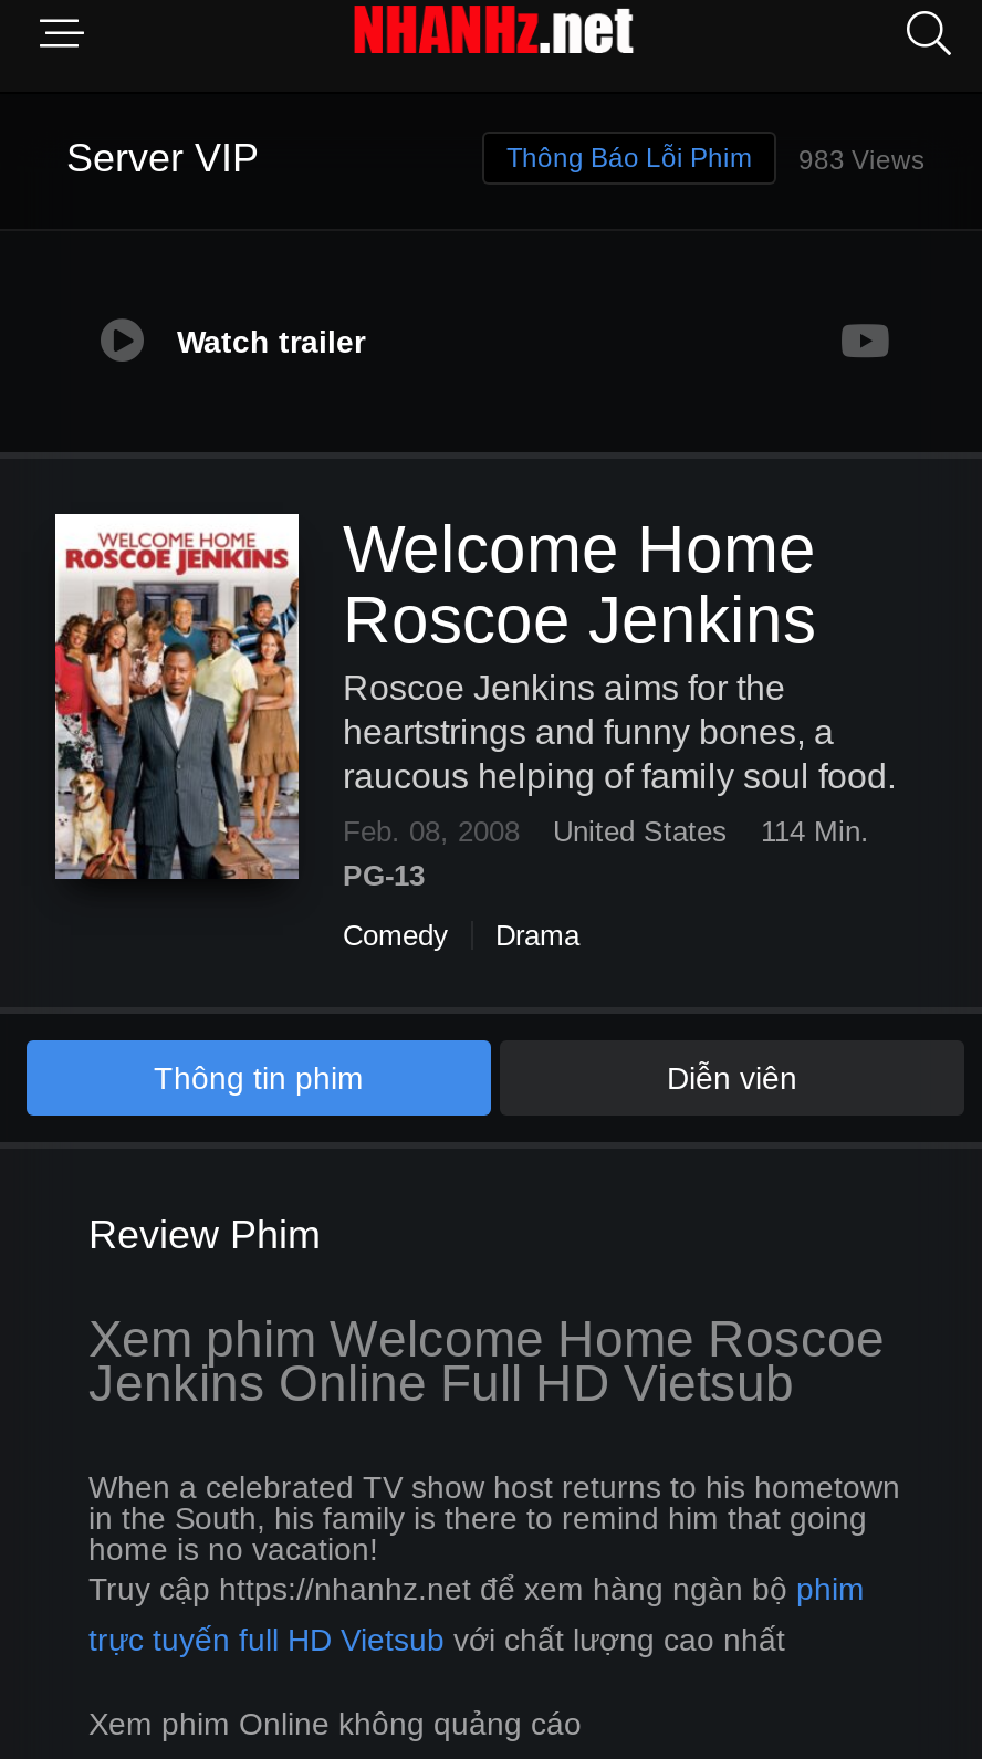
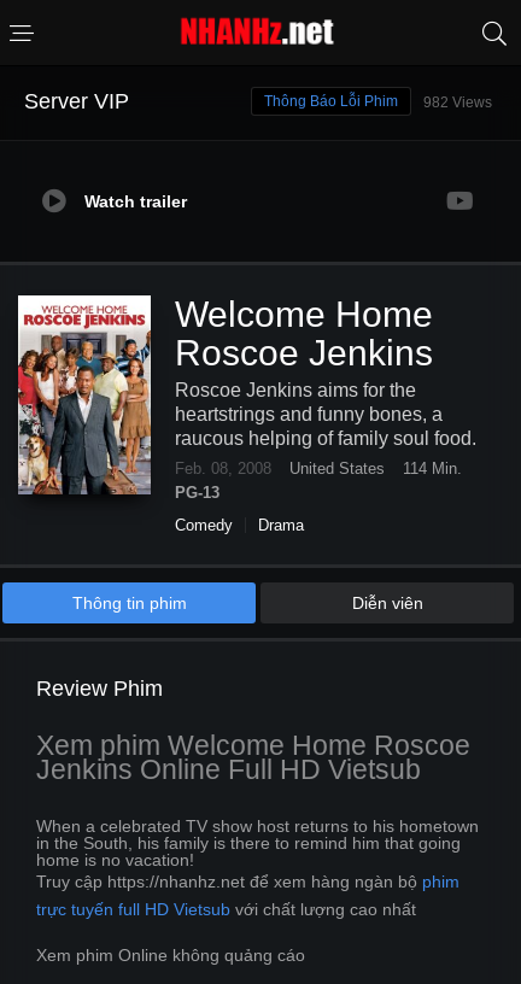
- Thông Báo Lỗi Phim 983 Views
+ Thông Báo Lỗi Phim 982 Views
